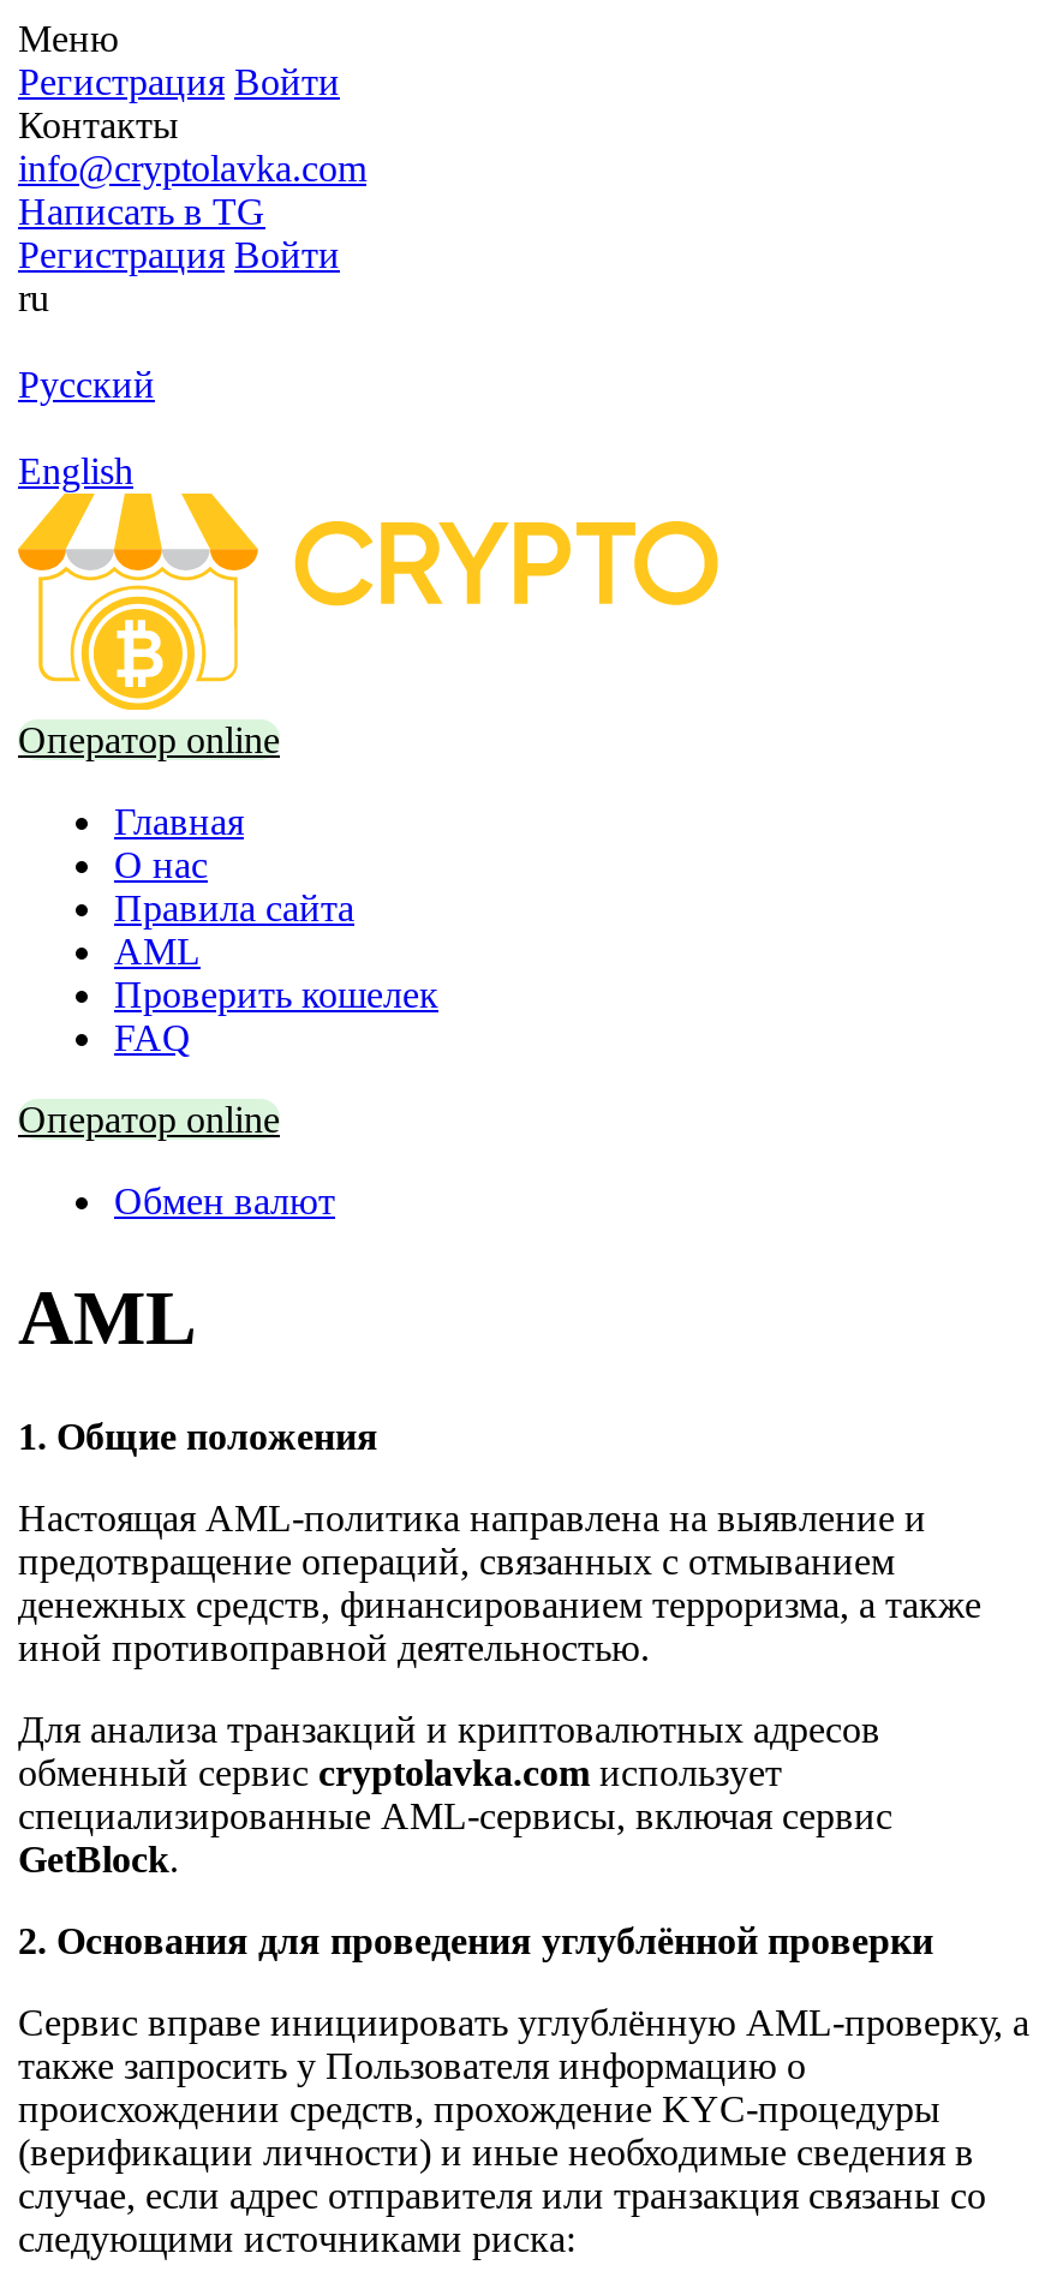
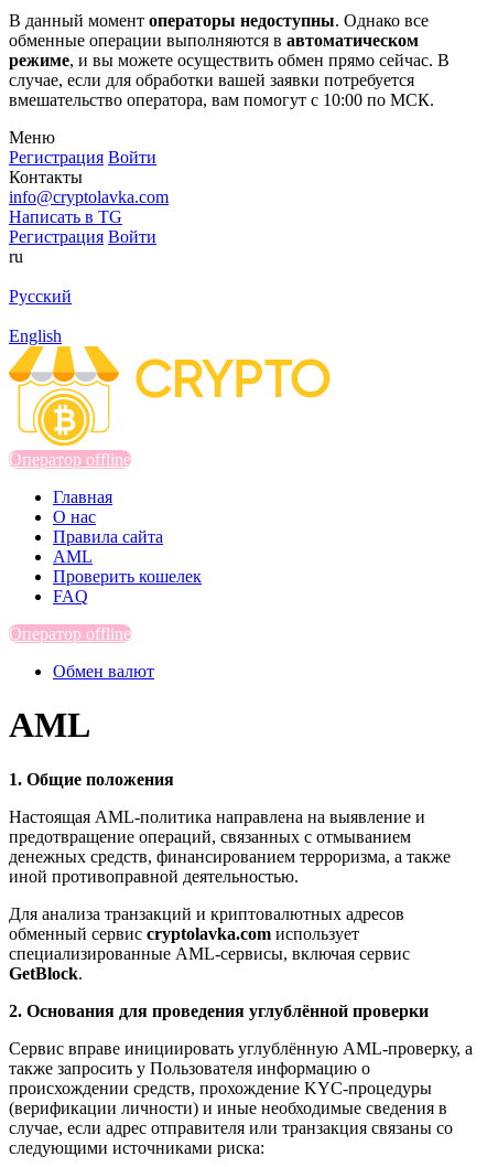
+ В данный момент операторы недоступны. Однако все
+ обменные операции выполняются в автоматическом
+ режиме, и вы можете осуществить обмен прямо сейчас. В
+ случае, если для обработки вашей заявки потребуется
+ вмешательство оператора, вам помогут с 10:00 по МСК.

- Оператор online
+ Оператор offline

- Оператор online
+ Оператор offline
